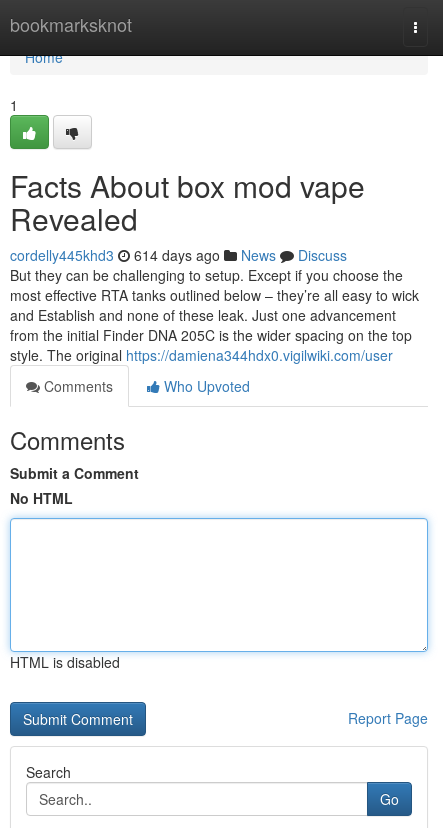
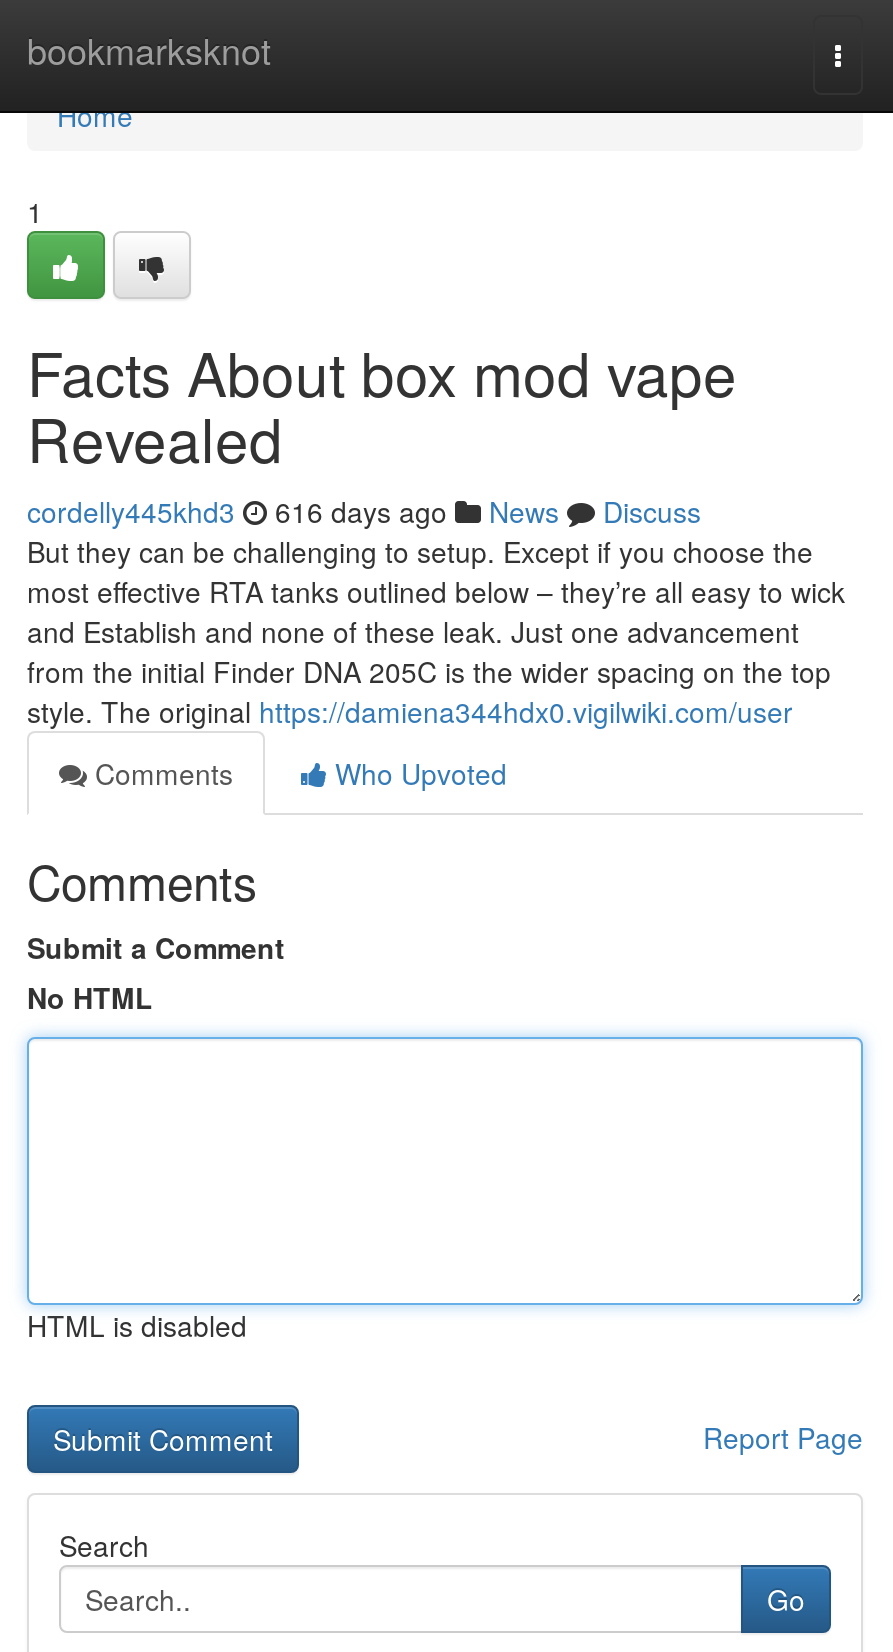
- cordelly445khd3 614 days ago News Discuss
+ cordelly445khd3 616 days ago News Discuss
